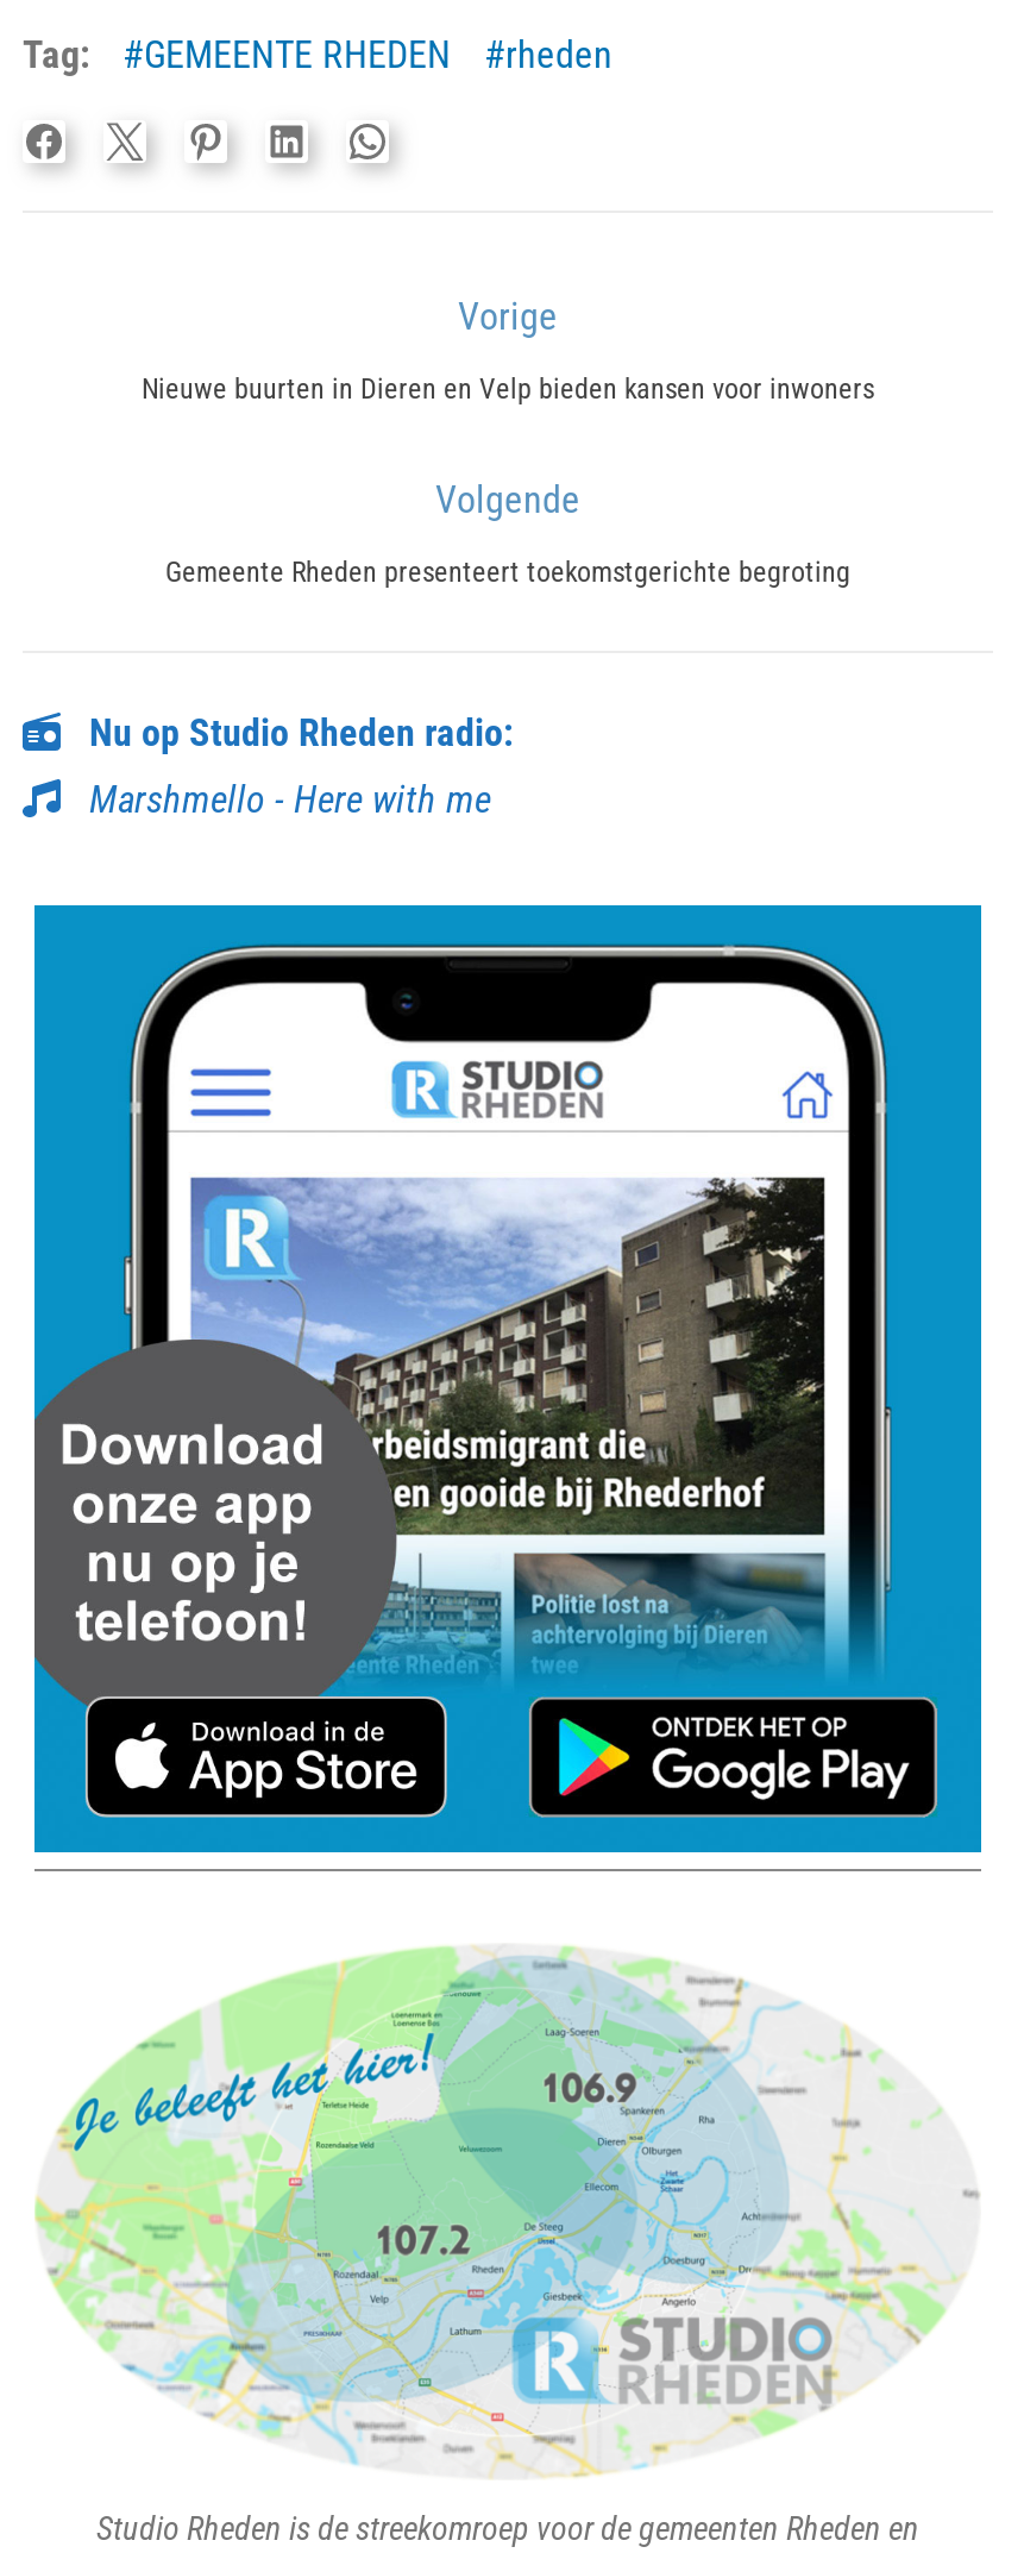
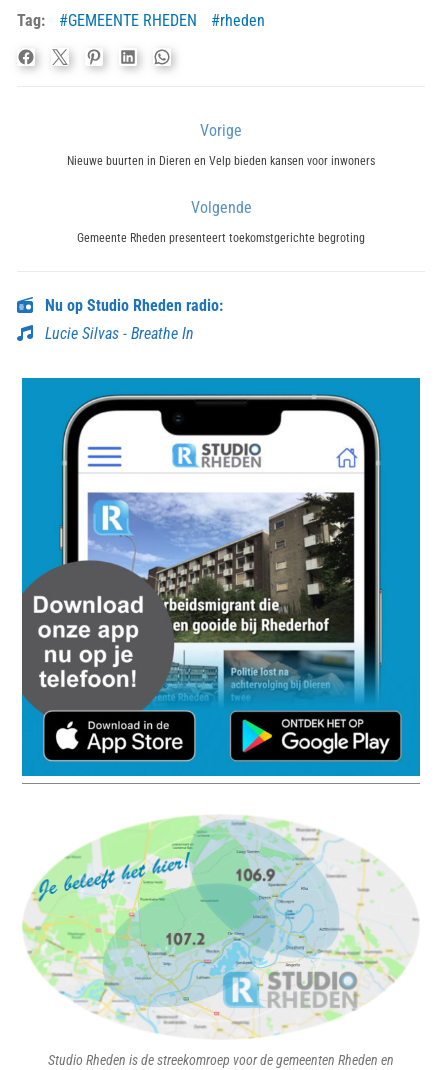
- Marshmello - Here with me
+ Lucie Silvas - Breathe In
